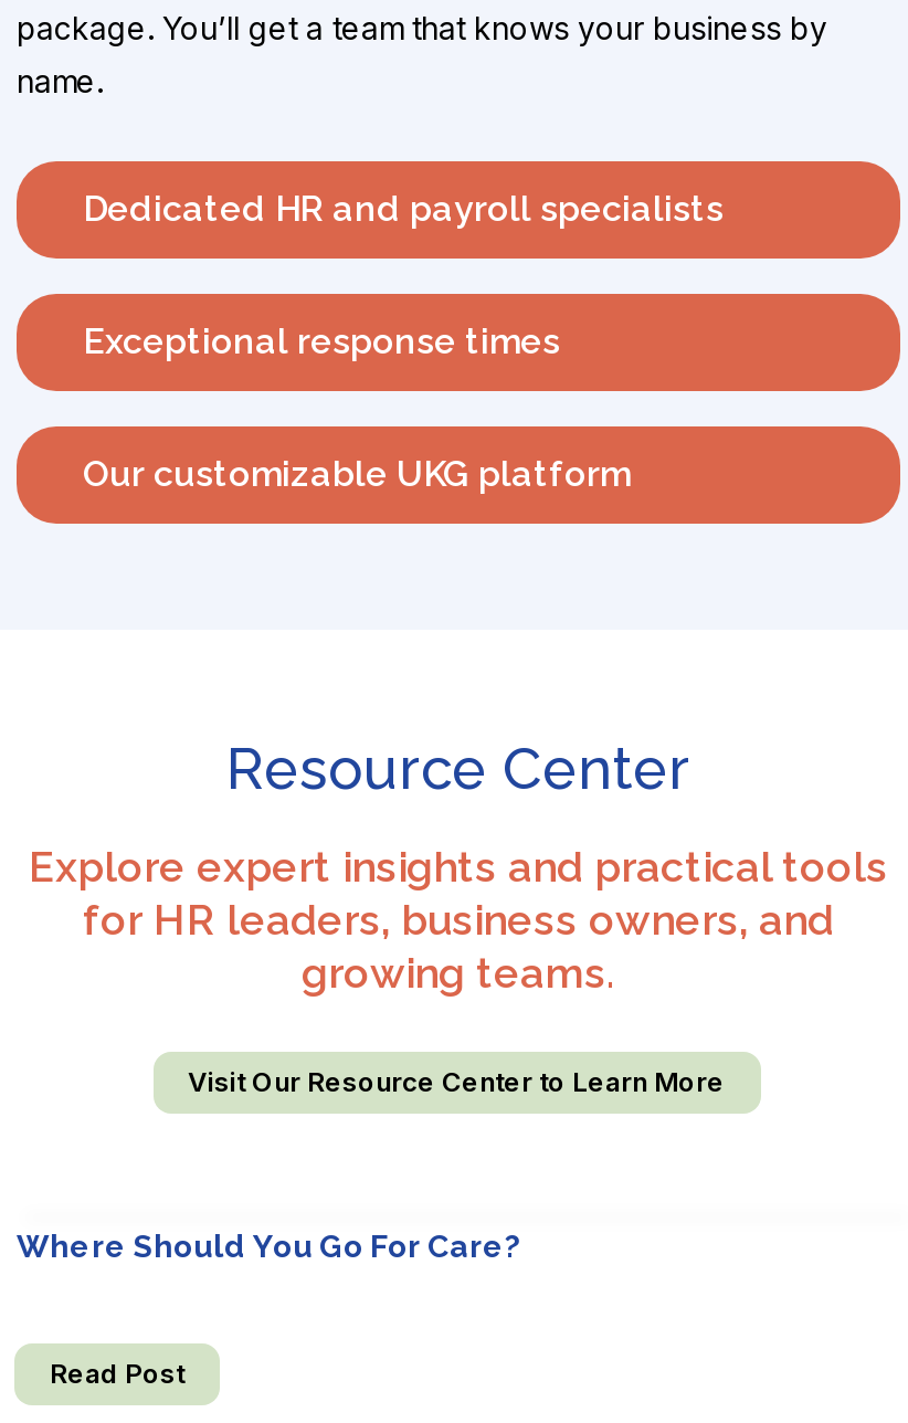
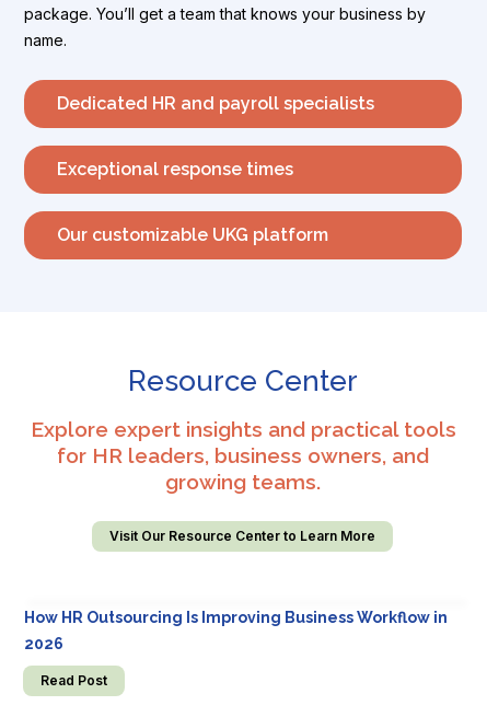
- Where Should You Go For Care?
+ How HR Outsourcing Is Improving Business Workflow in
+ 2026
